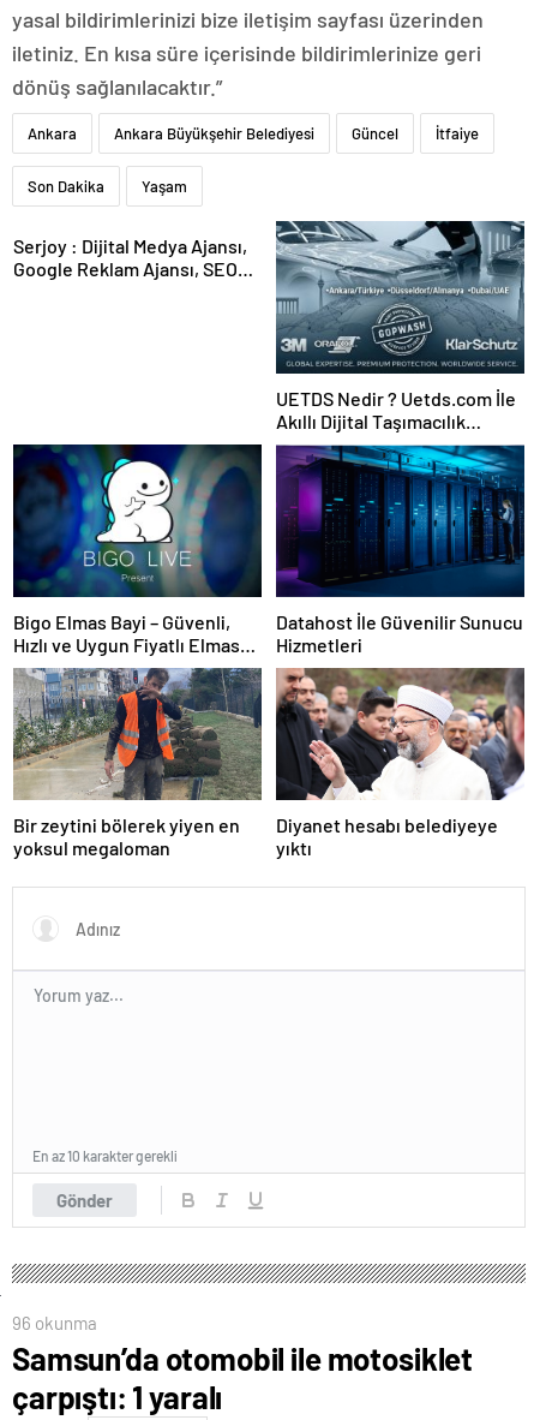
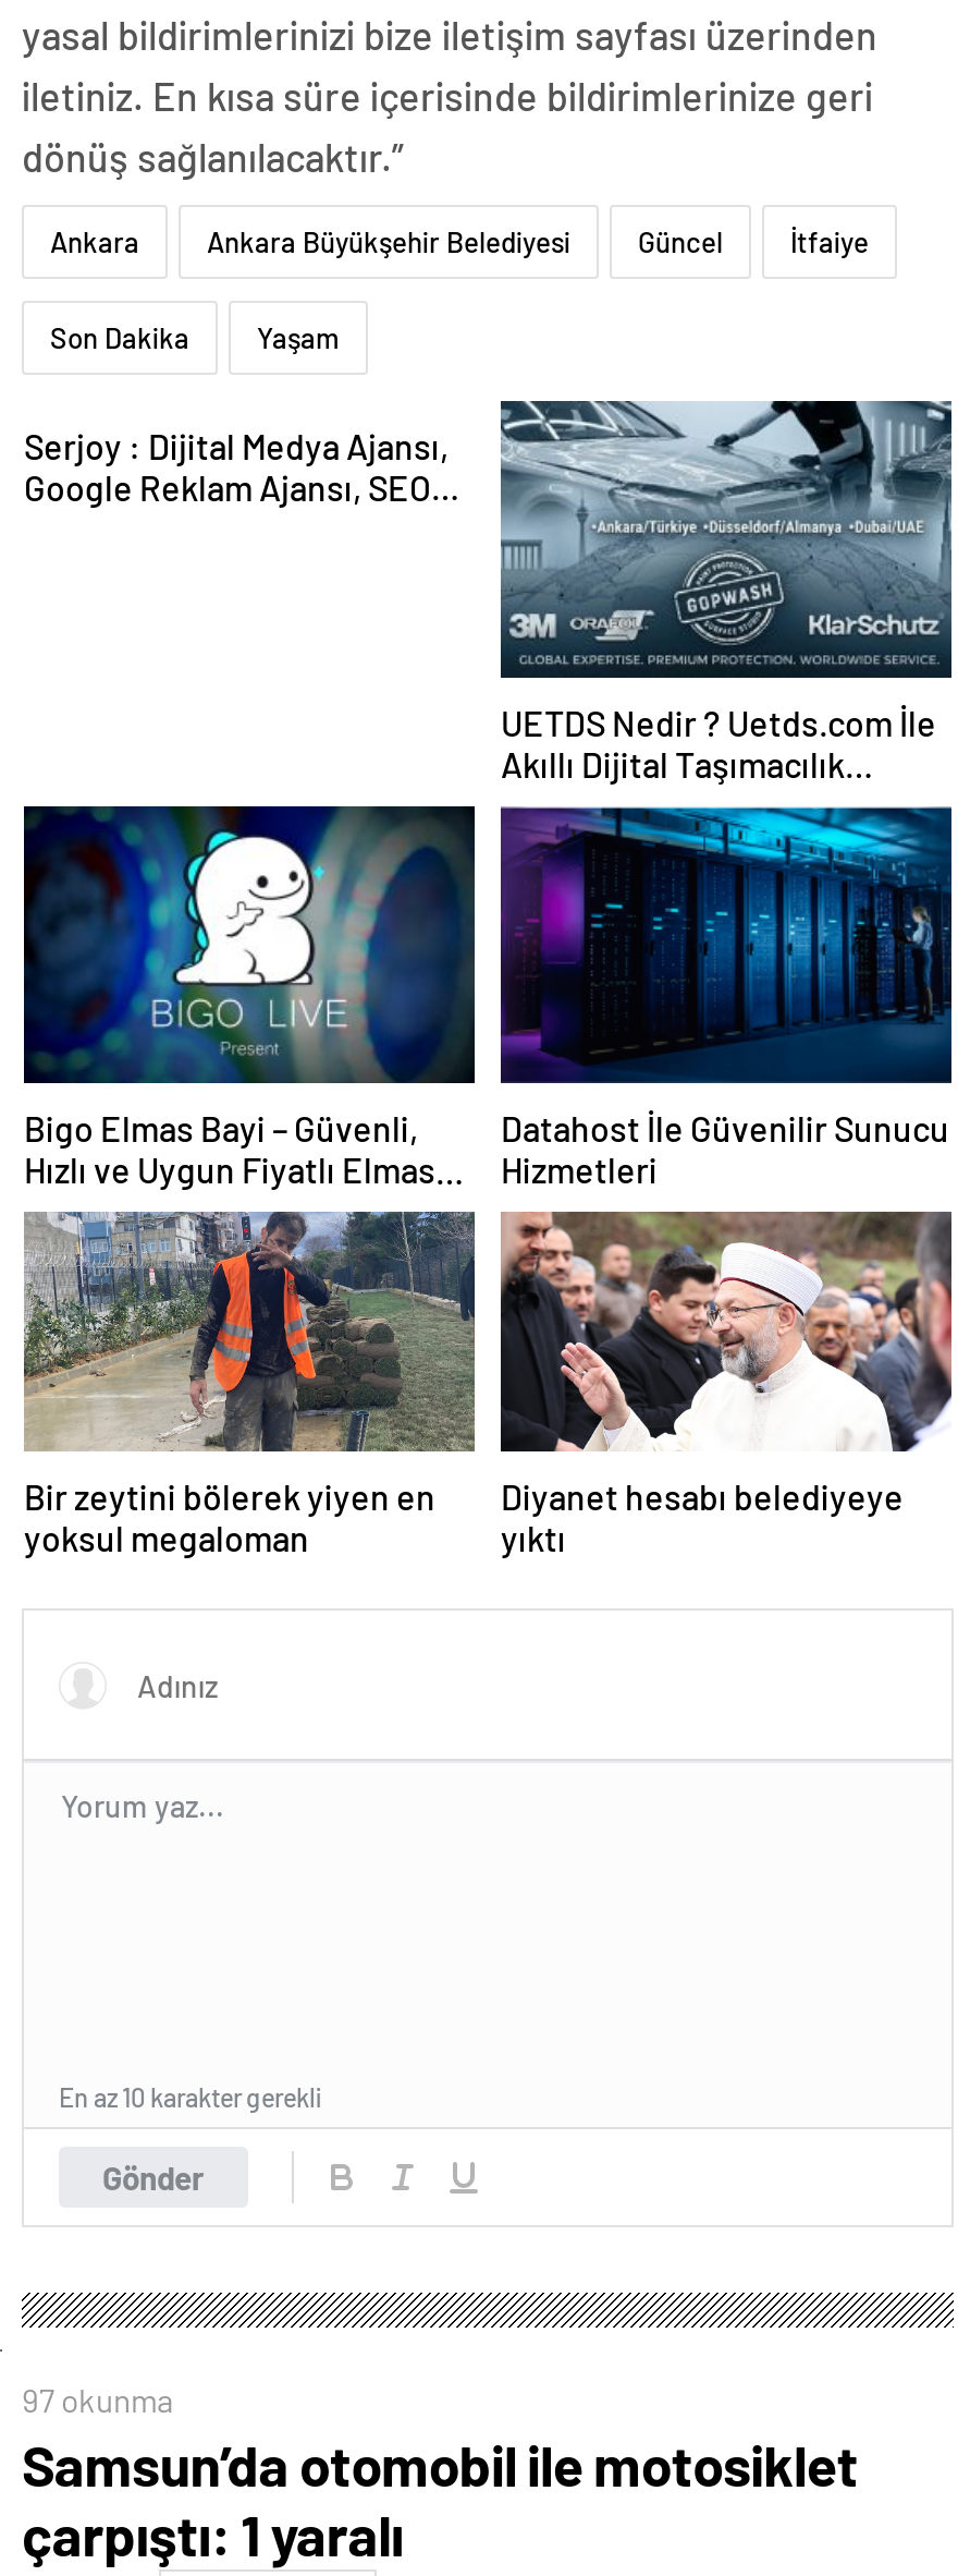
- 96 okunma
+ 97 okunma
